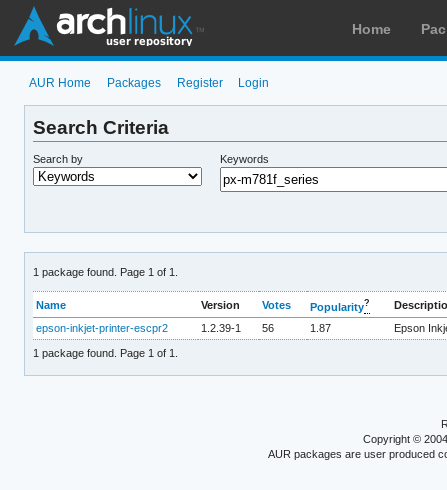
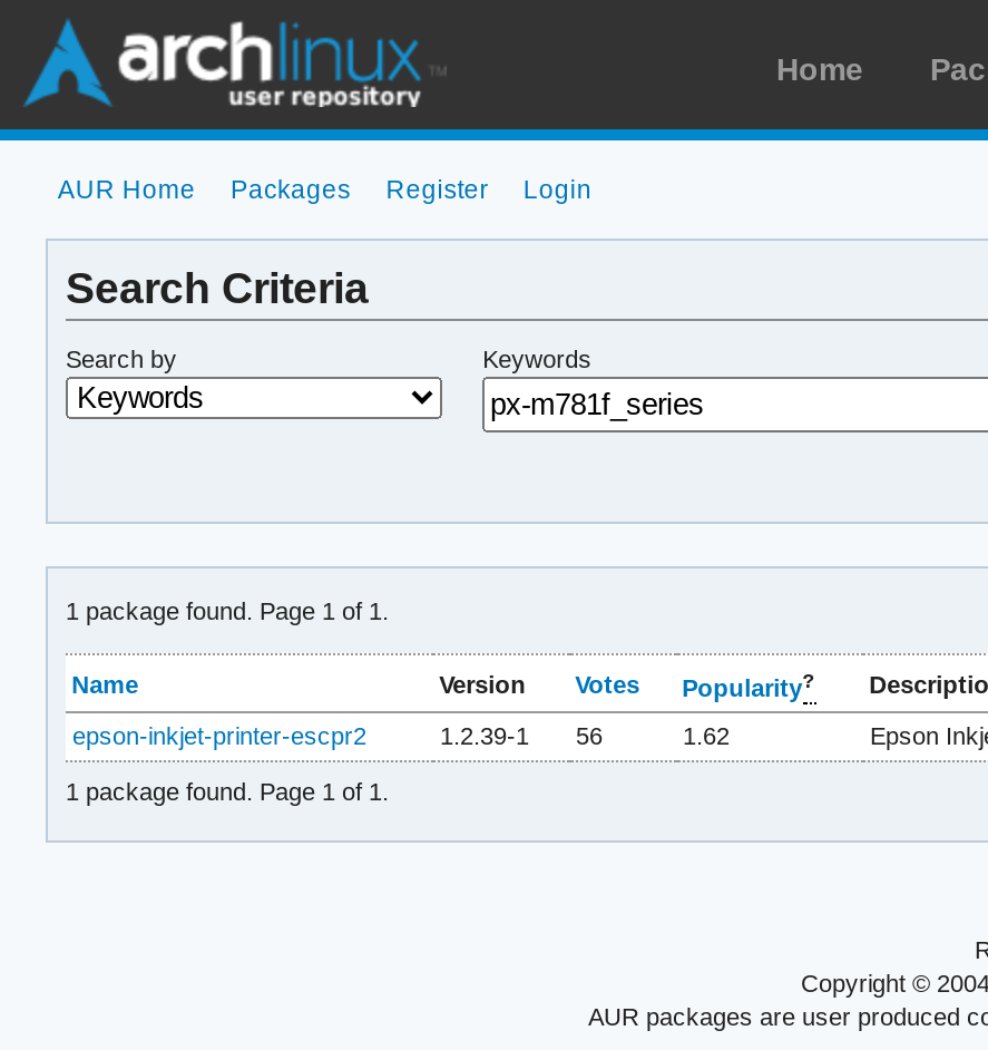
- 1.87
+ 1.62
